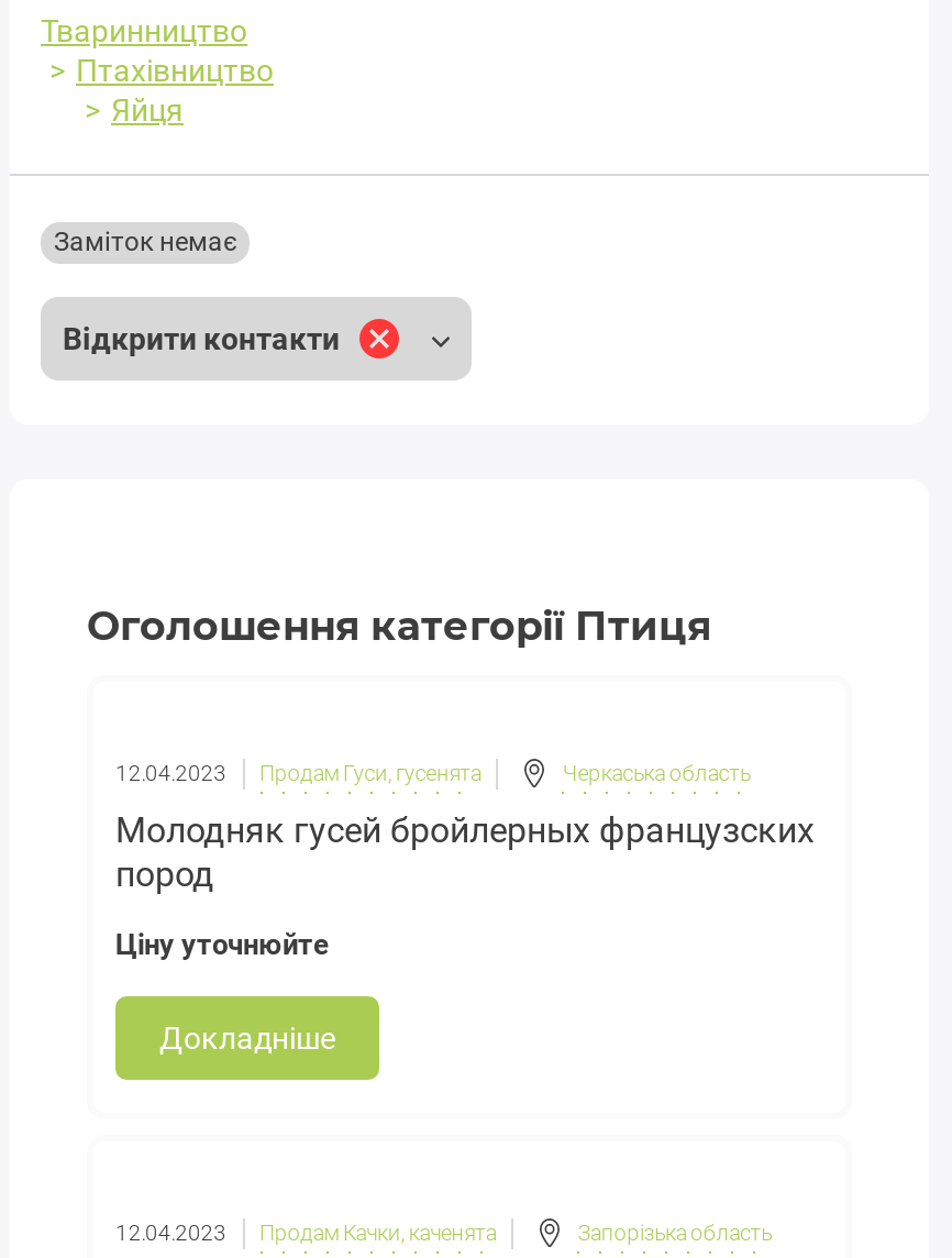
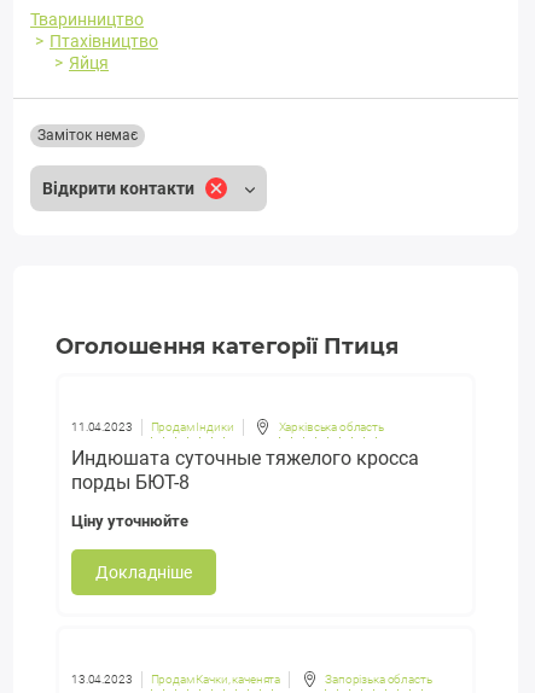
- 12.04.2023
- Продам Гуси, гусенята
- Черкаська область
+ 11.04.2023
+ Продам Індики
+ Харківська область

- Молодняк гусей бройлерных французских
- пород
+ Индюшата суточные тяжелого кросса
+ порды БЮТ-8

- 12.04.2023 Продам Качки, каченята
+ 13.04.2023 Продам Качки, каченята
